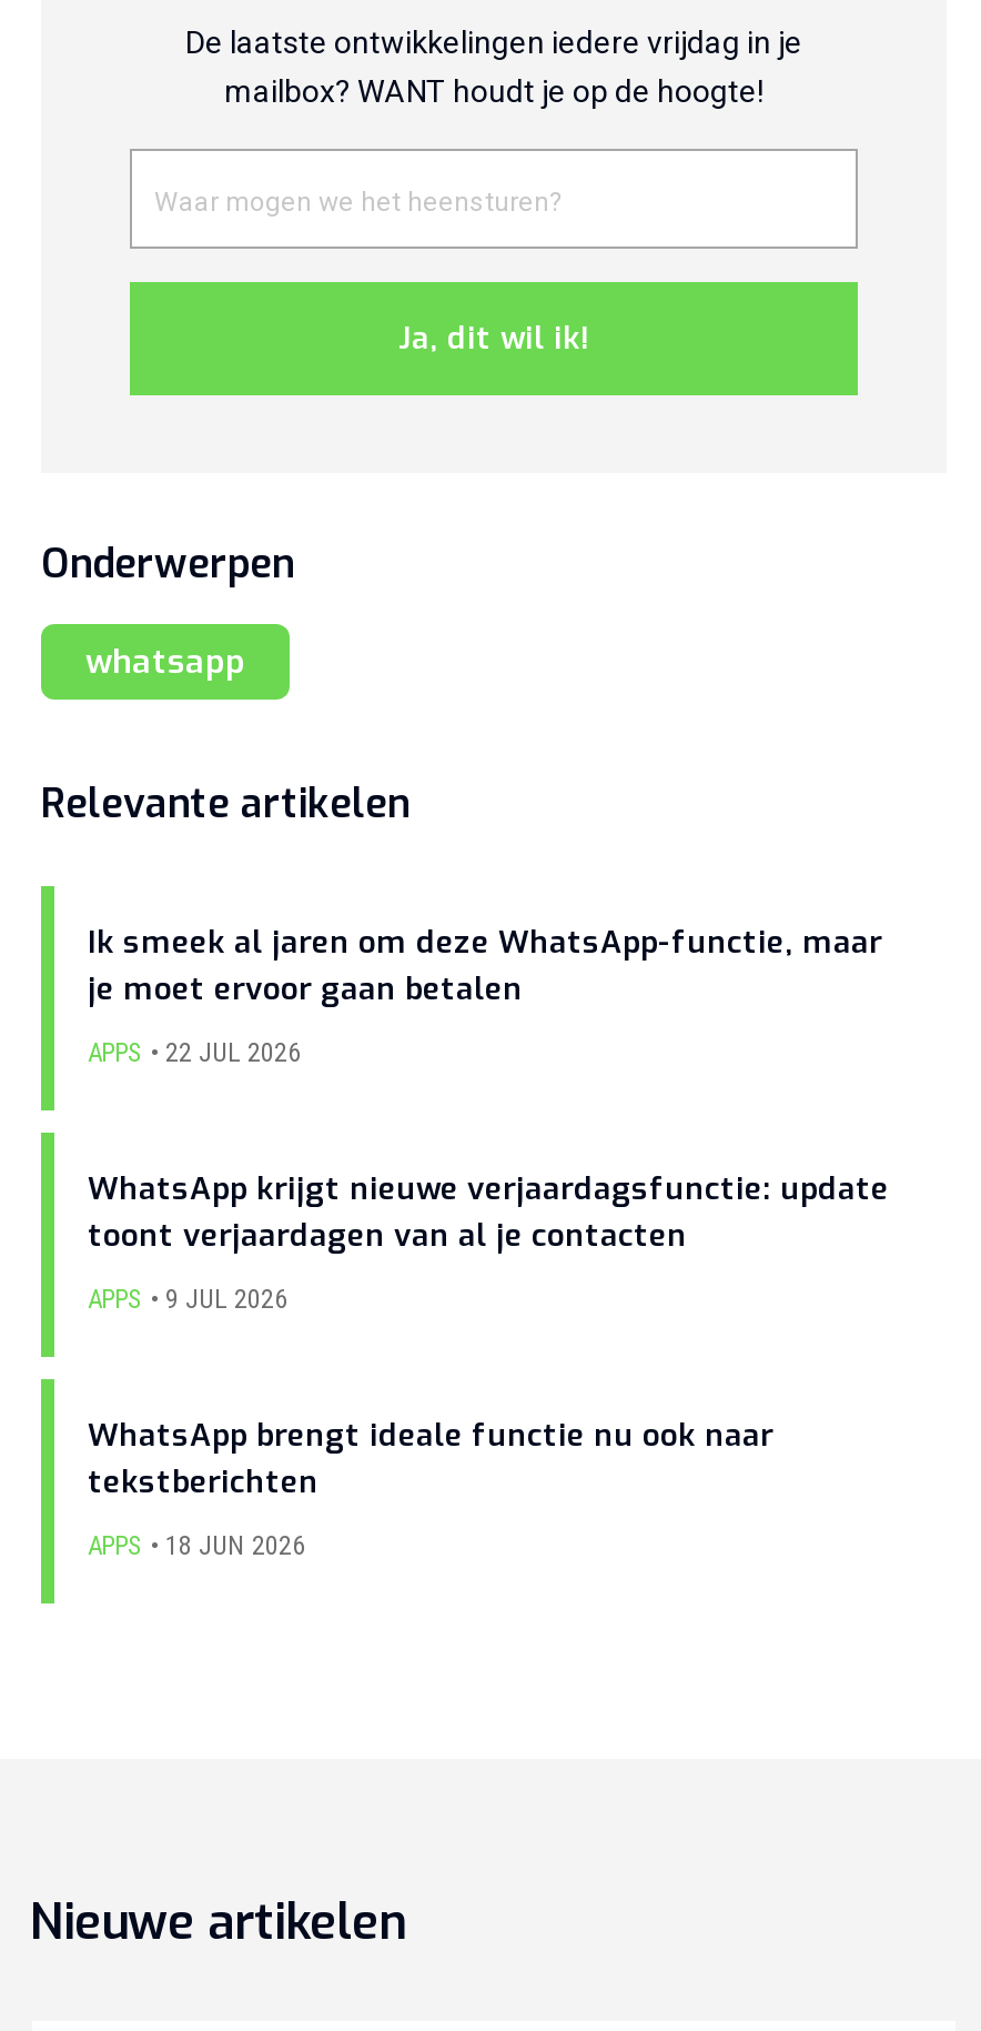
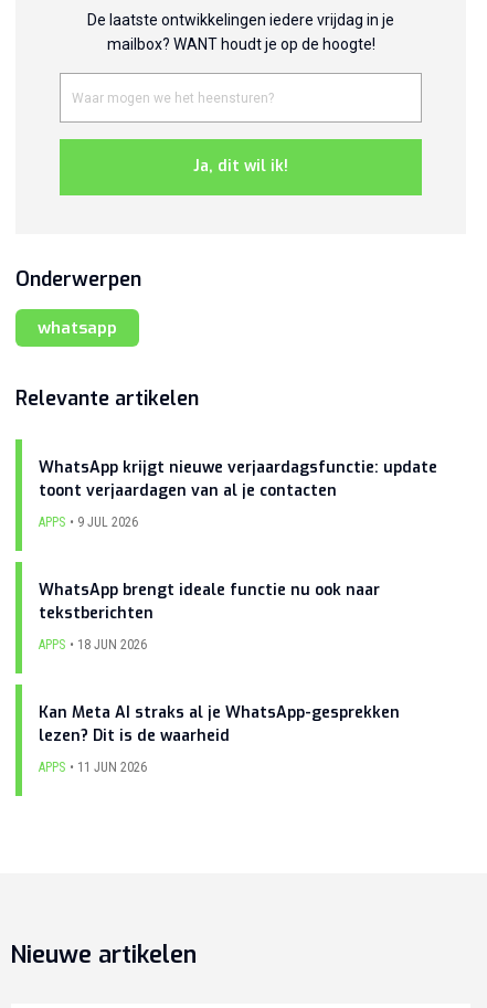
- Ik smeek al jaren om deze WhatsApp-functie, maar
- je moet ervoor gaan betalen
- APPS 22 JUL 2026

moved up: WhatsApp krijgt nieuwe verjaardagsfunctie: update | toont verjaardagen van al je contacten | APPS 9 JUL 2026 | WhatsApp brengt ideale functie nu ook naar | tekstberichten | APPS 18 JUN 2026

+ Kan Meta AI straks al je WhatsApp-gesprekken
+ lezen? Dit is de waarheid
+ APPS 11 JUN 2026
